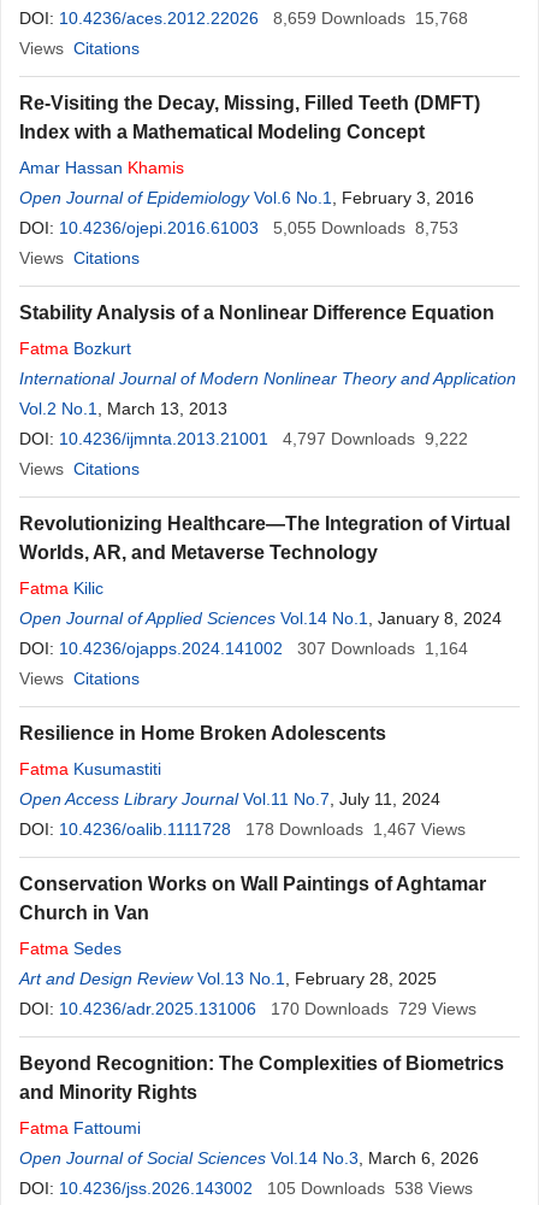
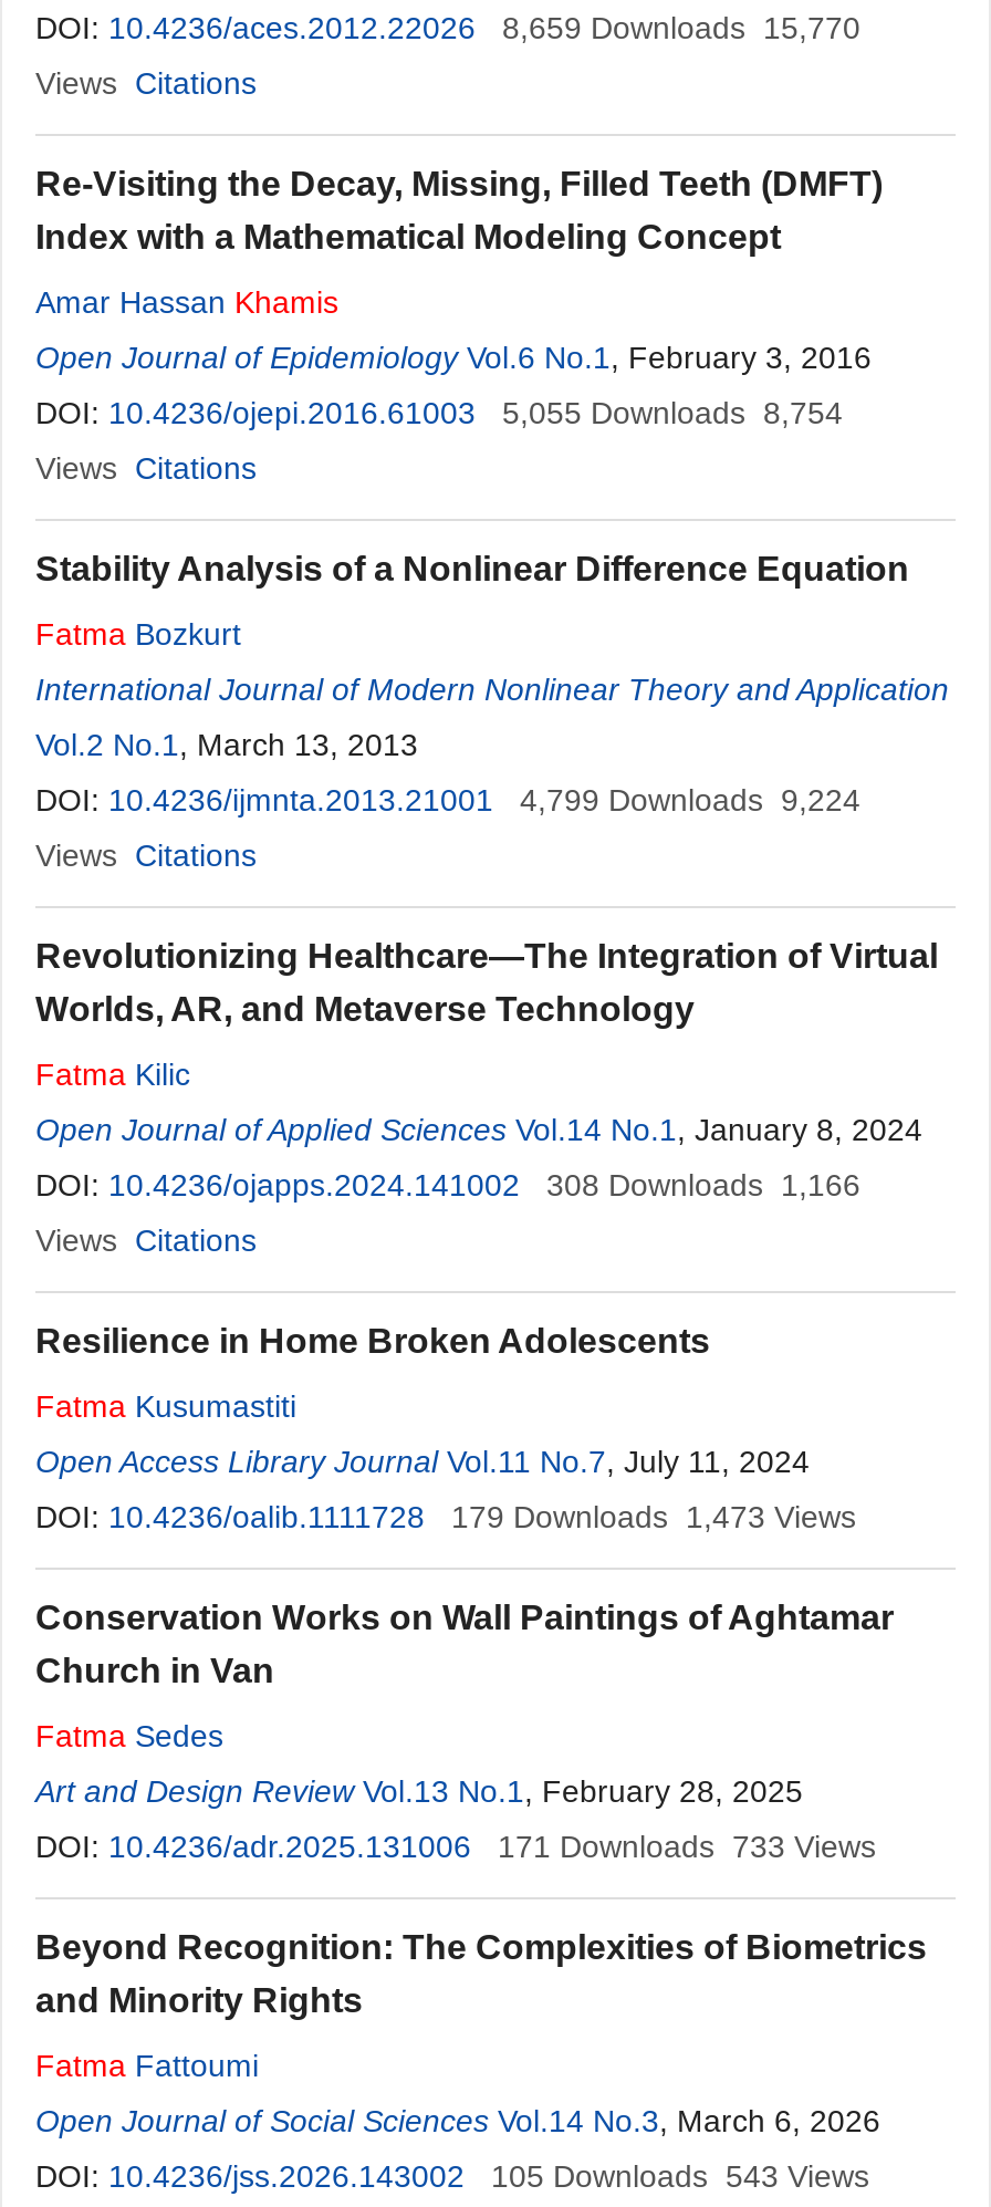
- DOI: 10.4236/aces.2012.22026 8,659 Downloads 15,768
+ DOI: 10.4236/aces.2012.22026 8,659 Downloads 15,770

- DOI: 10.4236/ojepi.2016.61003 5,055 Downloads 8,753
+ DOI: 10.4236/ojepi.2016.61003 5,055 Downloads 8,754

- DOI: 10.4236/ijmnta.2013.21001 4,797 Downloads 9,222
+ DOI: 10.4236/ijmnta.2013.21001 4,799 Downloads 9,224

- DOI: 10.4236/ojapps.2024.141002 307 Downloads 1,164
+ DOI: 10.4236/ojapps.2024.141002 308 Downloads 1,166

- 178 Downloads 1,467 Views
+ 179 Downloads 1,473 Views

- 170 Downloads 729 Views
+ 171 Downloads 733 Views

- 105 Downloads 538 Views
+ 105 Downloads 543 Views
